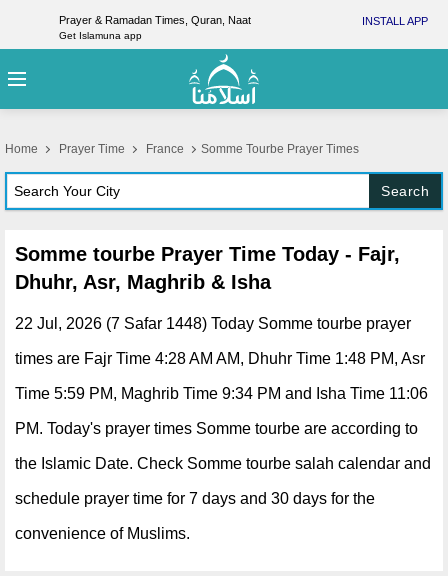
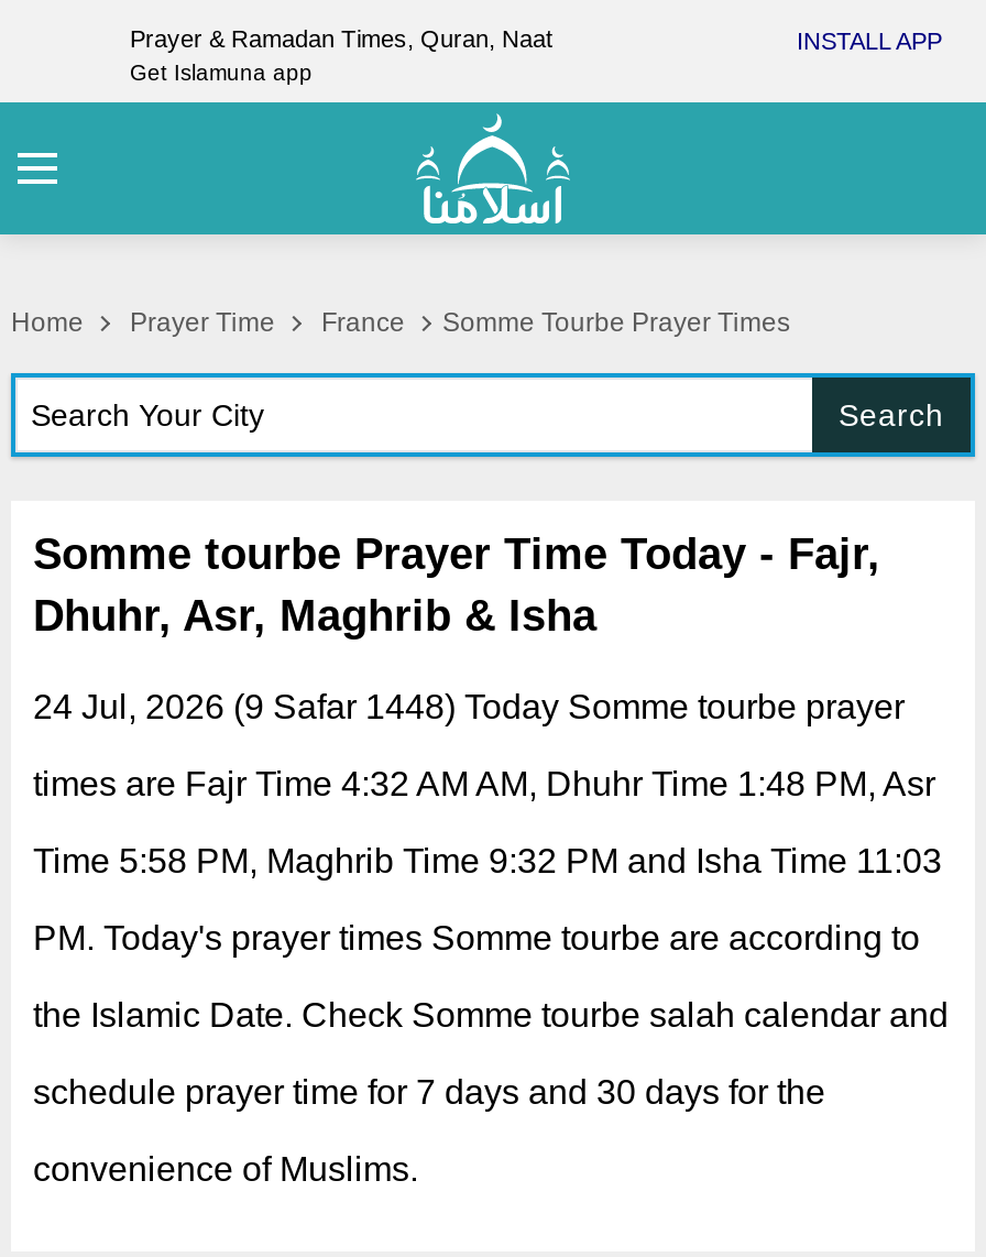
- 22 Jul, 2026 (7 Safar 1448) Today Somme tourbe prayer
+ 24 Jul, 2026 (9 Safar 1448) Today Somme tourbe prayer

- times are Fajr Time 4:28 AM AM, Dhuhr Time 1:48 PM, Asr
+ times are Fajr Time 4:32 AM AM, Dhuhr Time 1:48 PM, Asr

- Time 5:59 PM, Maghrib Time 9:34 PM and Isha Time 11:06
+ Time 5:58 PM, Maghrib Time 9:32 PM and Isha Time 11:03
